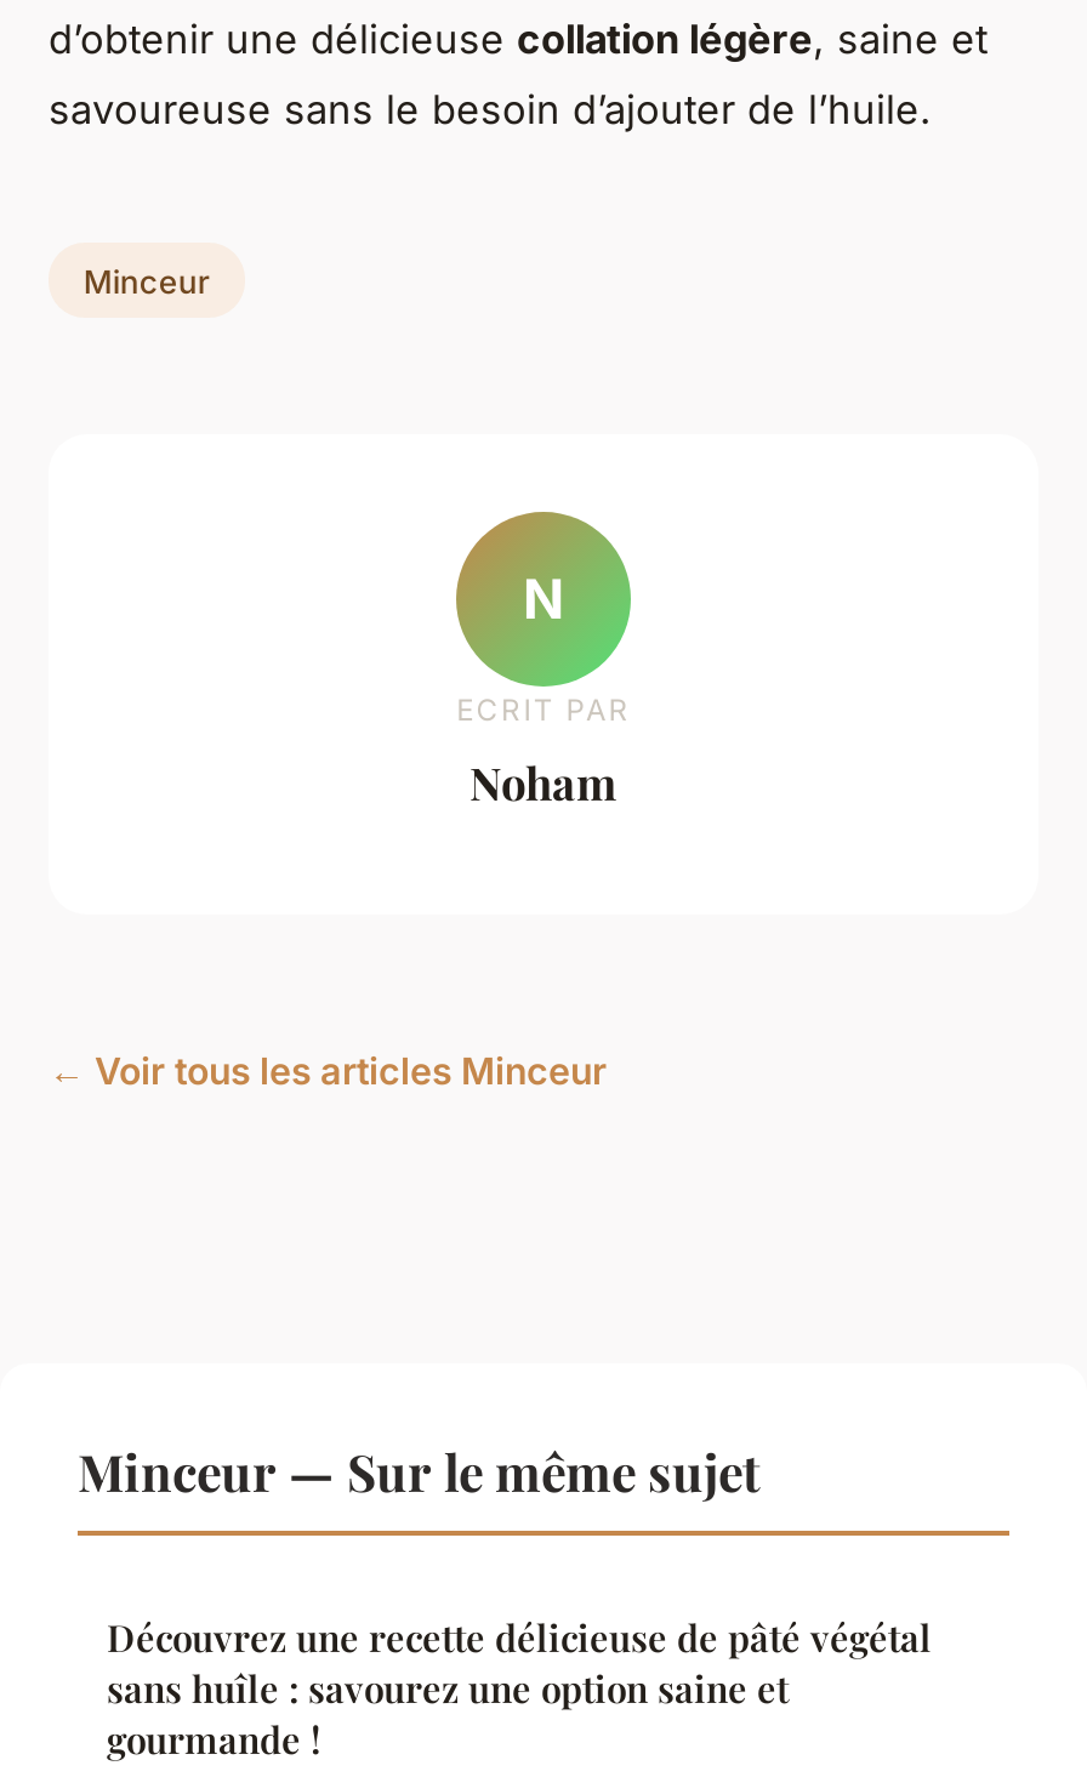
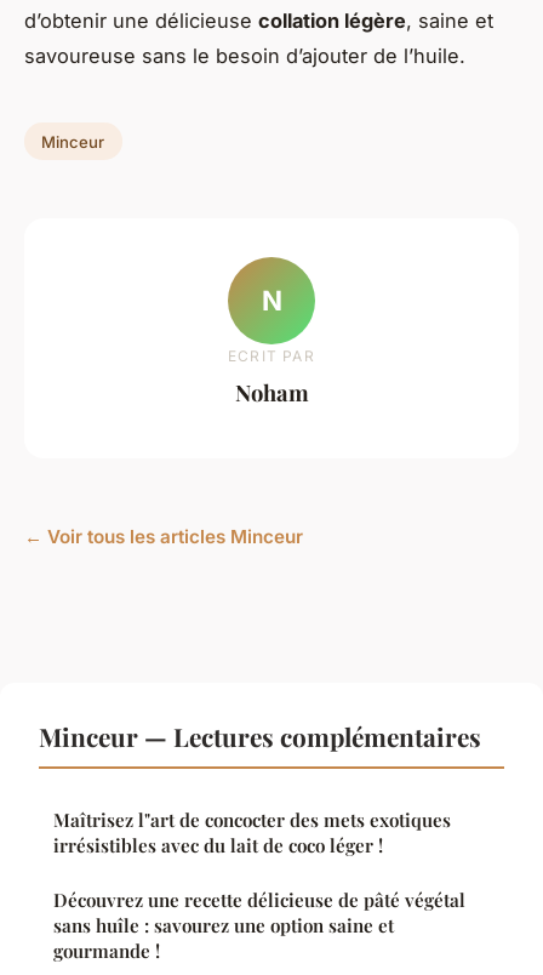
- Minceur — Sur le même sujet
+ Minceur — Lectures complémentaires
+ Maîtrisez l"art de concocter des mets exotiques
+ irrésistibles avec du lait de coco léger !
